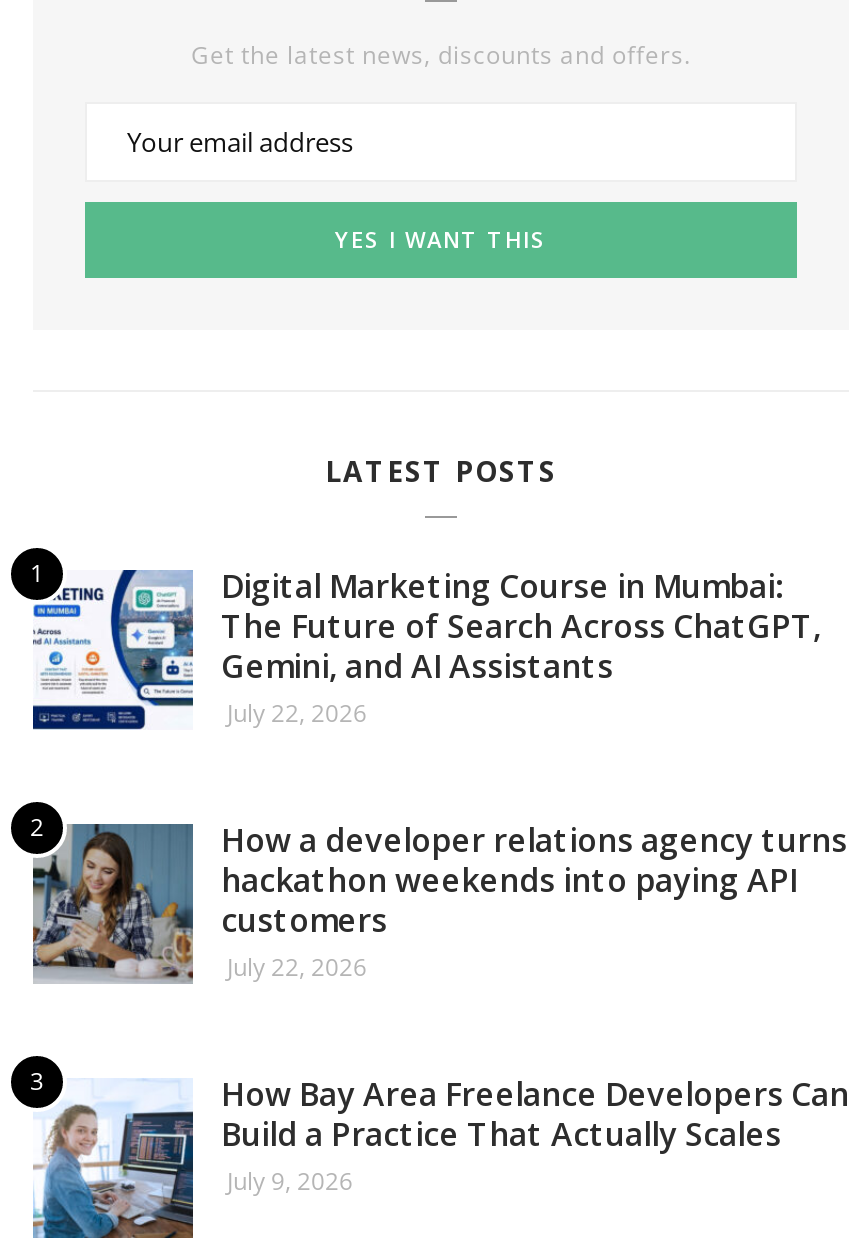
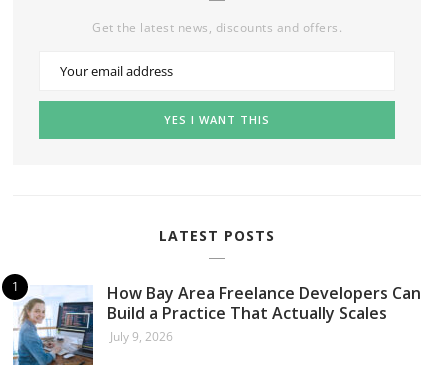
- [image]
- Digital Marketing Course in Mumbai:
- The Future of Search Across ChatGPT,
- Gemini, and AI Assistants
- July 22, 2026
- How a developer relations agency turns
- hackathon weekends into paying API
- customers
- July 22, 2026

- [image]
